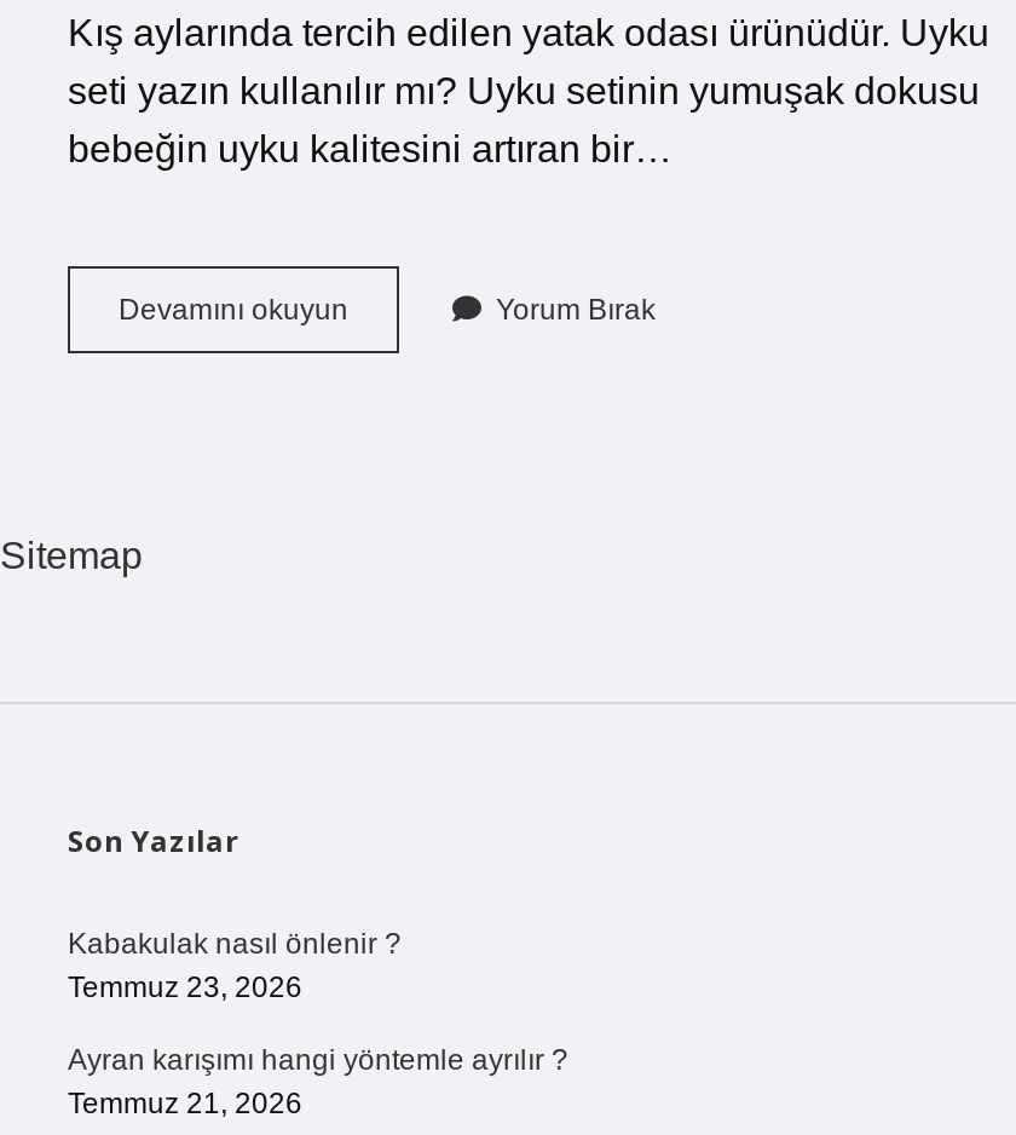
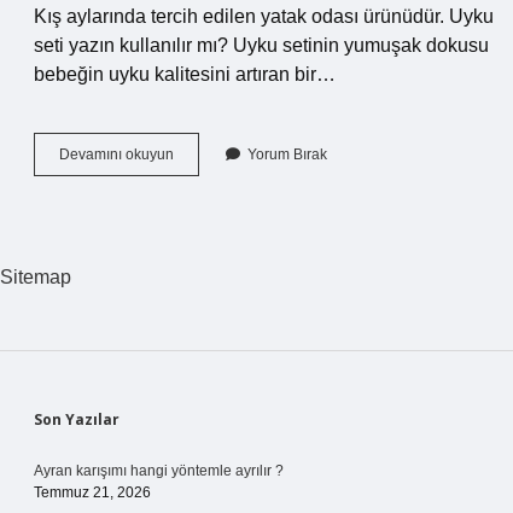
- Kabakulak nasıl önlenir ?
- Temmuz 23, 2026
